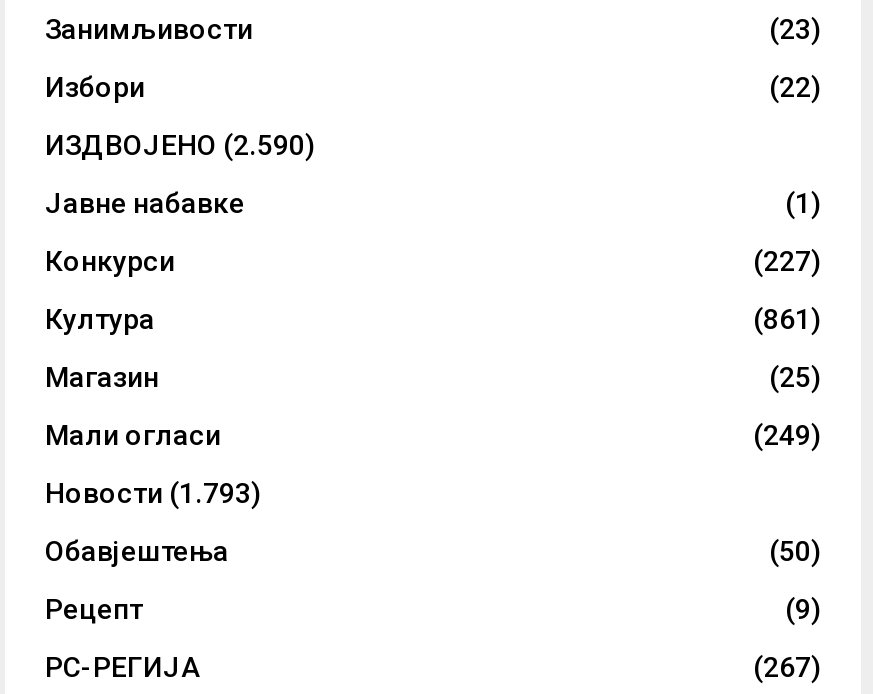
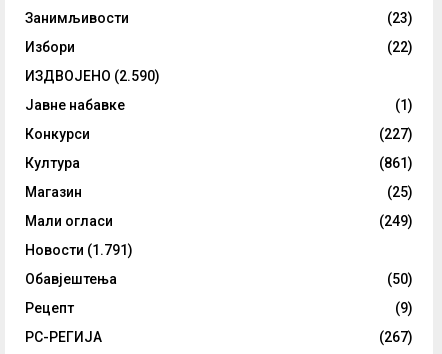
- Новости (1.793)
+ Новости (1.791)
